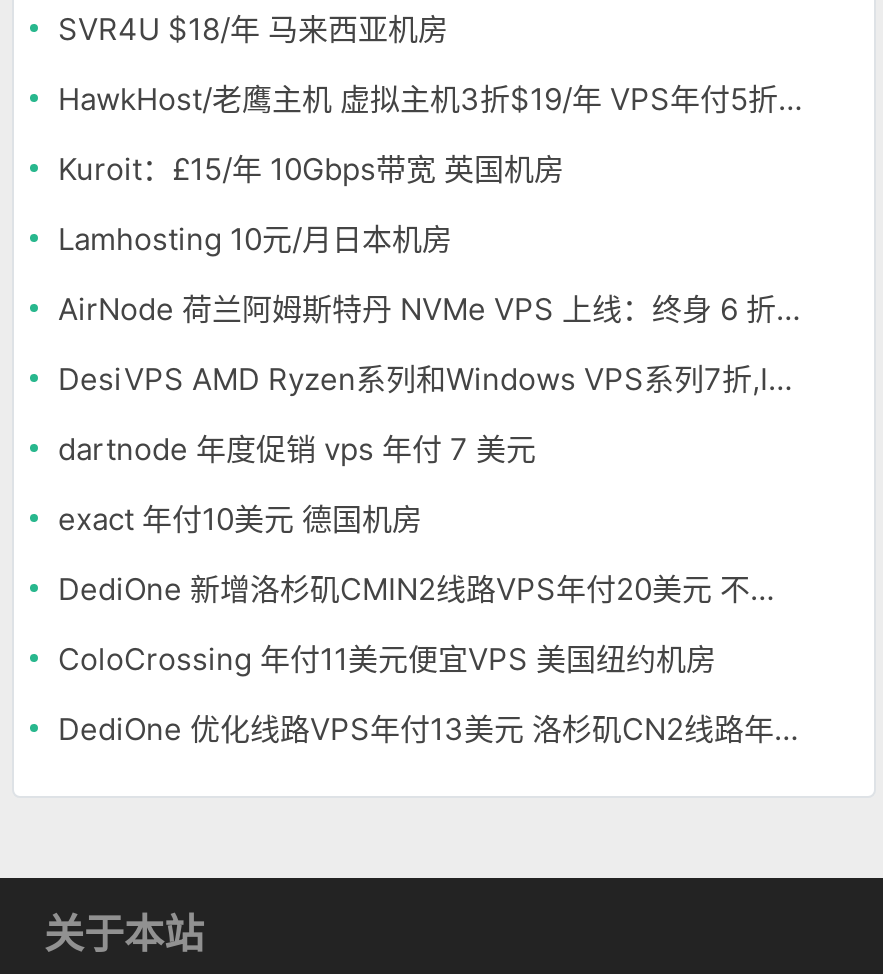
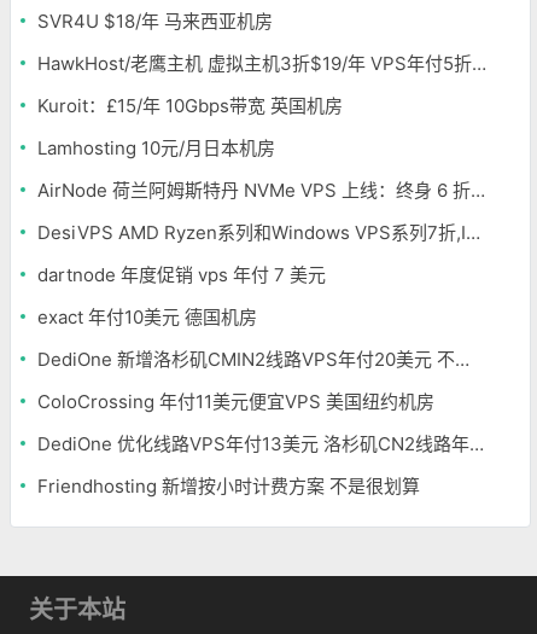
+ Friendhosting 新增按小时计费方案 不是很划算
